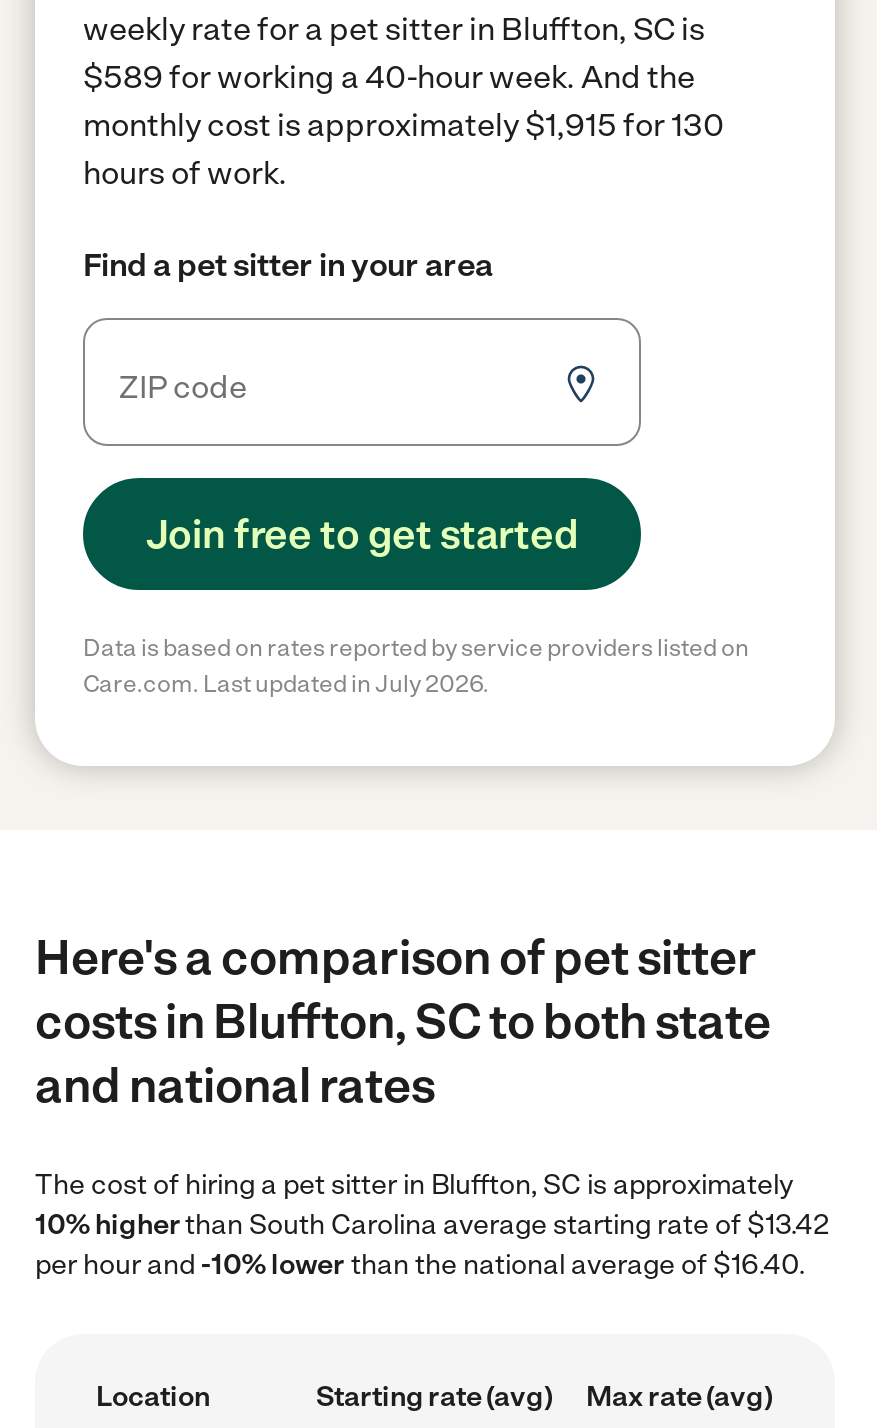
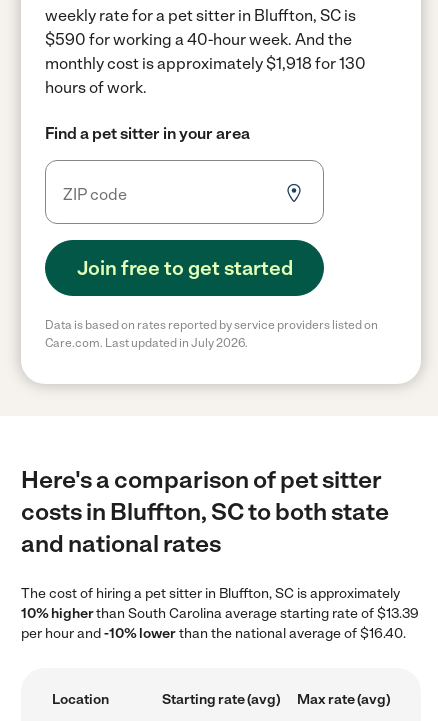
- $589 for working a 40-hour week. And the
+ $590 for working a 40-hour week. And the

- monthly cost is approximately $1,915 for 130
+ monthly cost is approximately $1,918 for 130

- 10% higherthan South Carolina average starting rate of $13.42
+ 10% higherthan South Carolina average starting rate of $13.39
